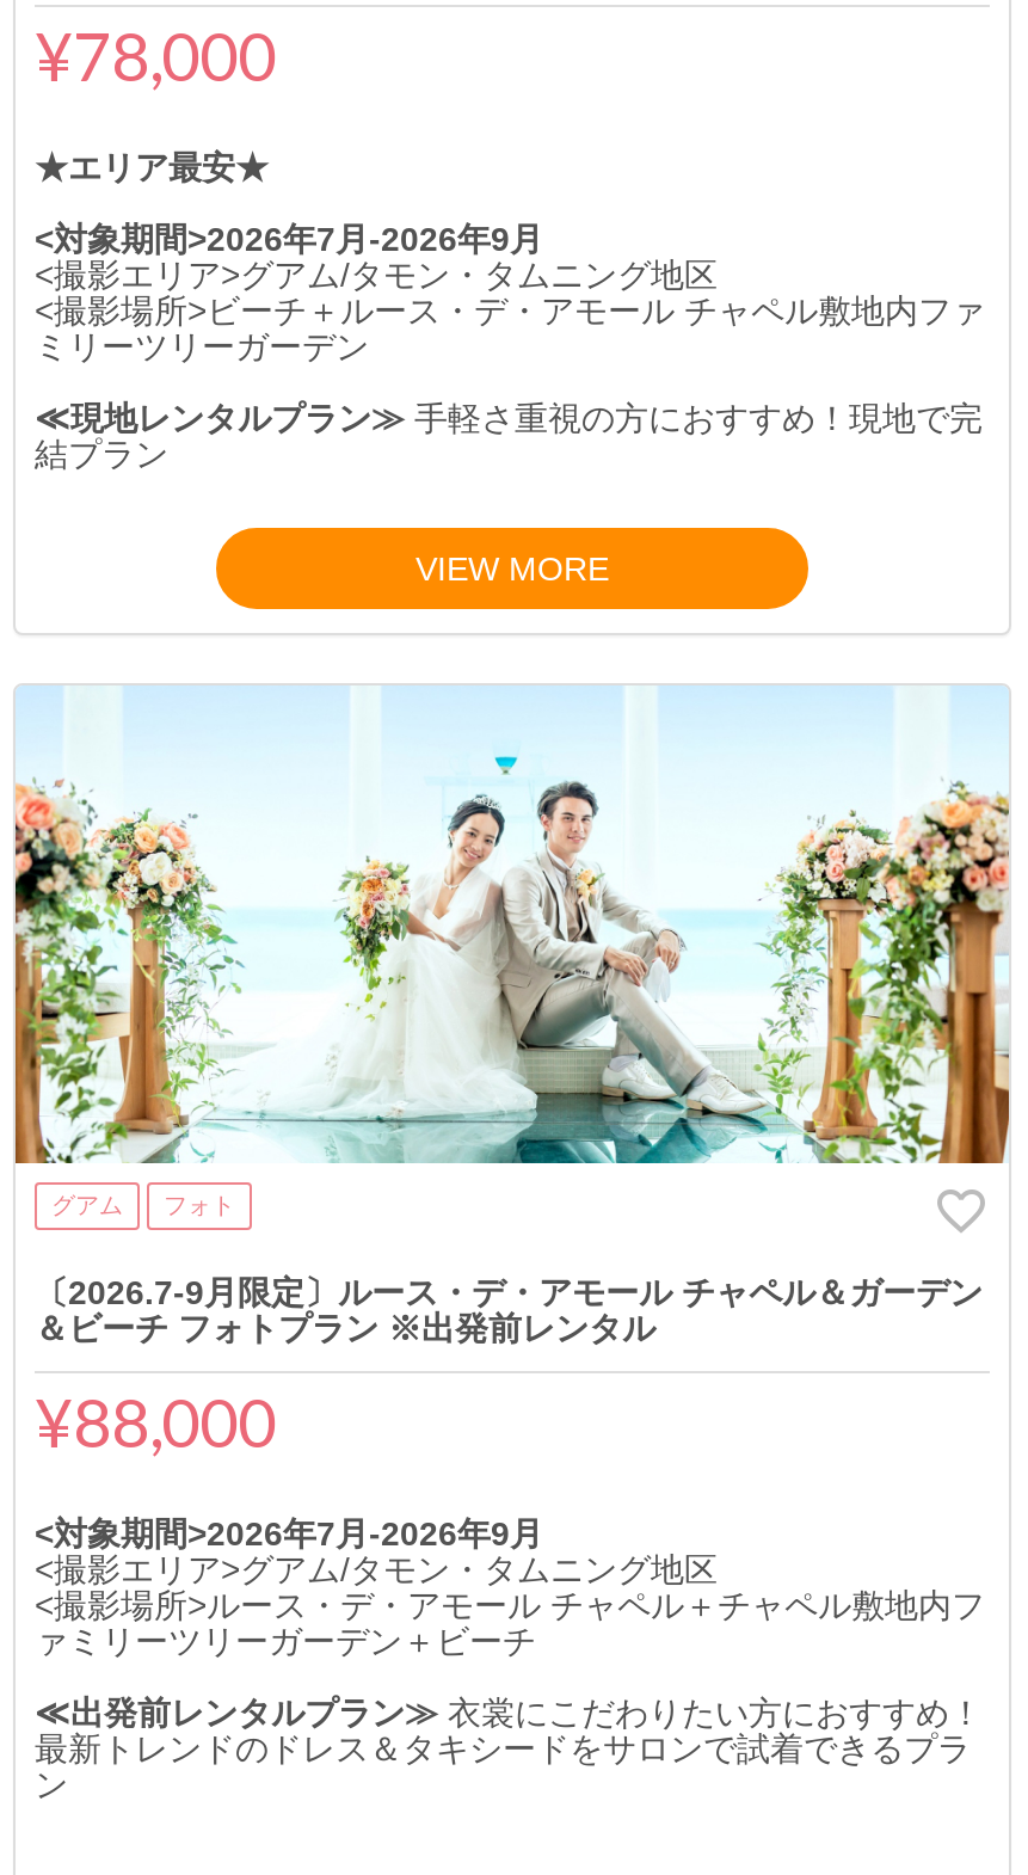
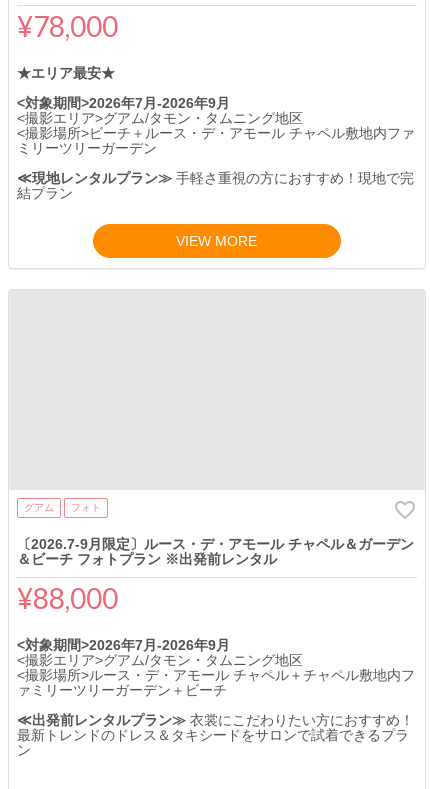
- [image]
